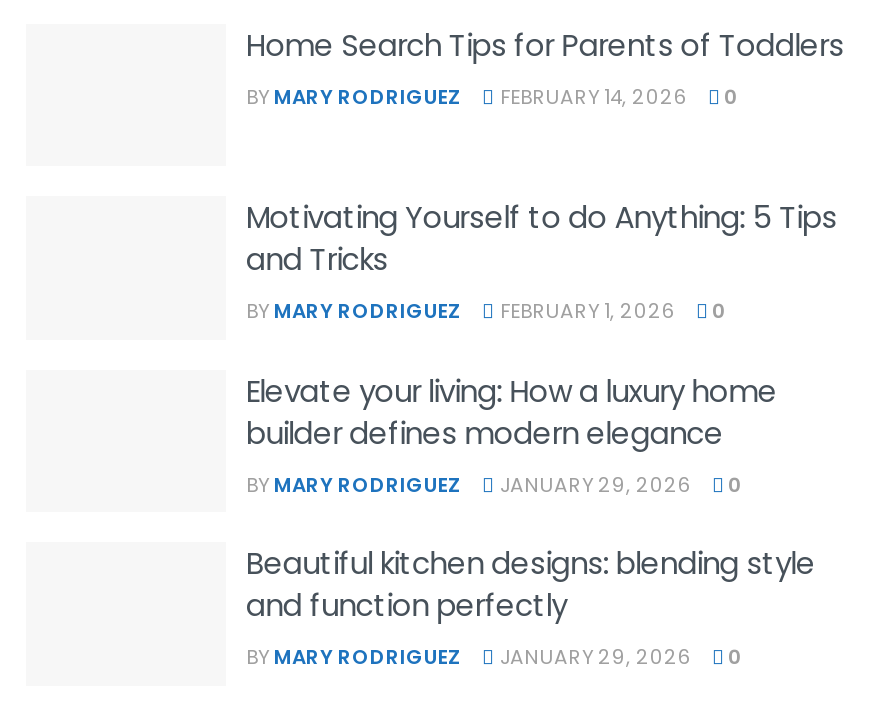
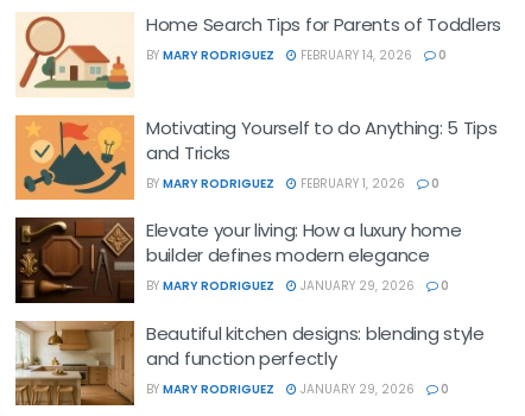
+ [image]

+ [image]

+ [image]

+ [image]
